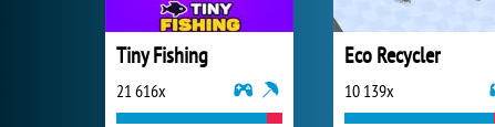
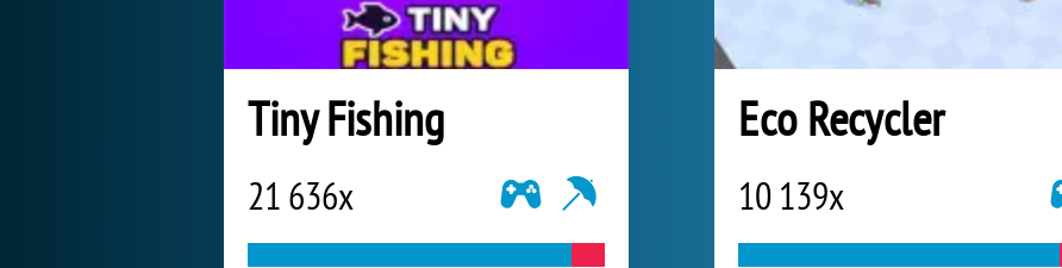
- 21 616x
+ 21 636x
